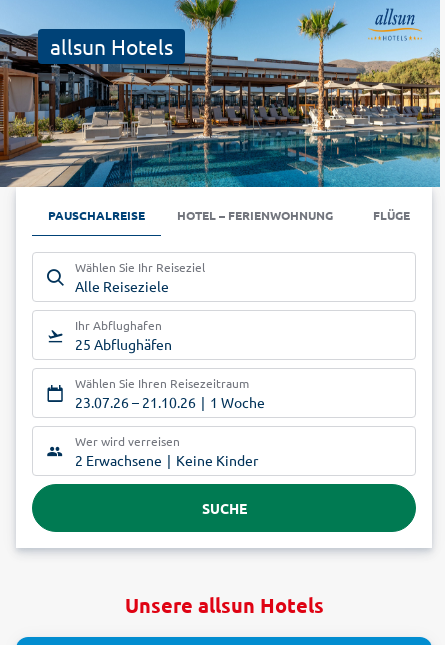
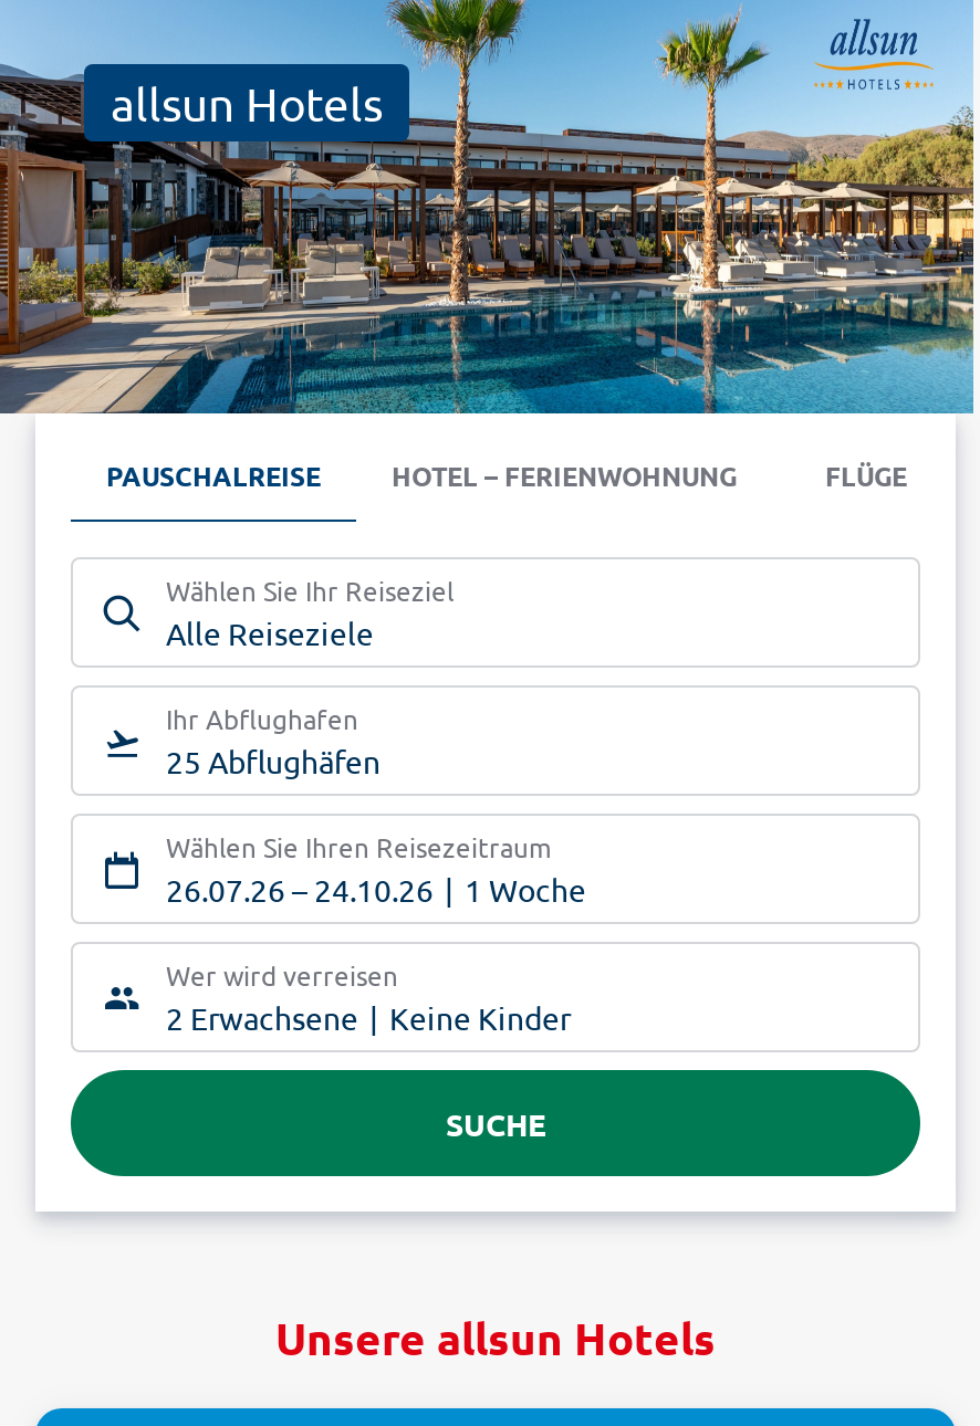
- 23.07.26 – 21.10.26 1 Woche
+ 26.07.26 – 24.10.26 1 Woche
